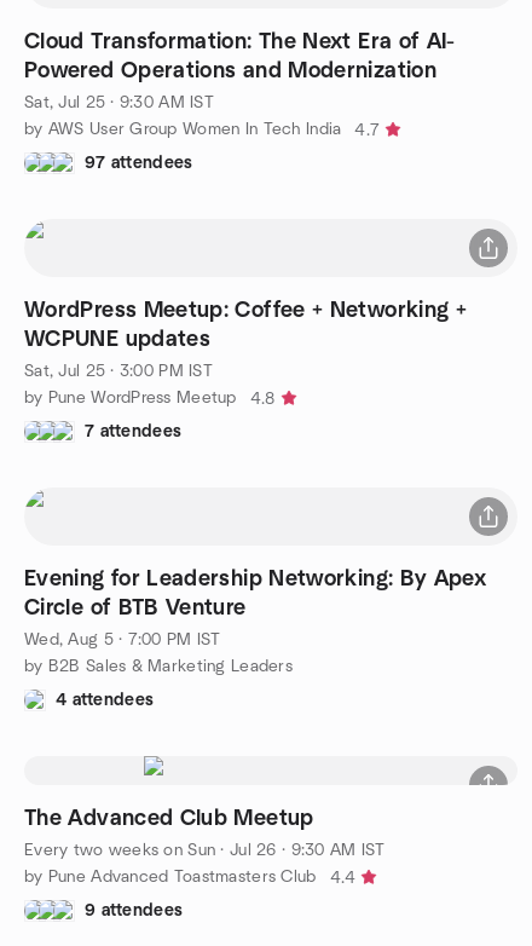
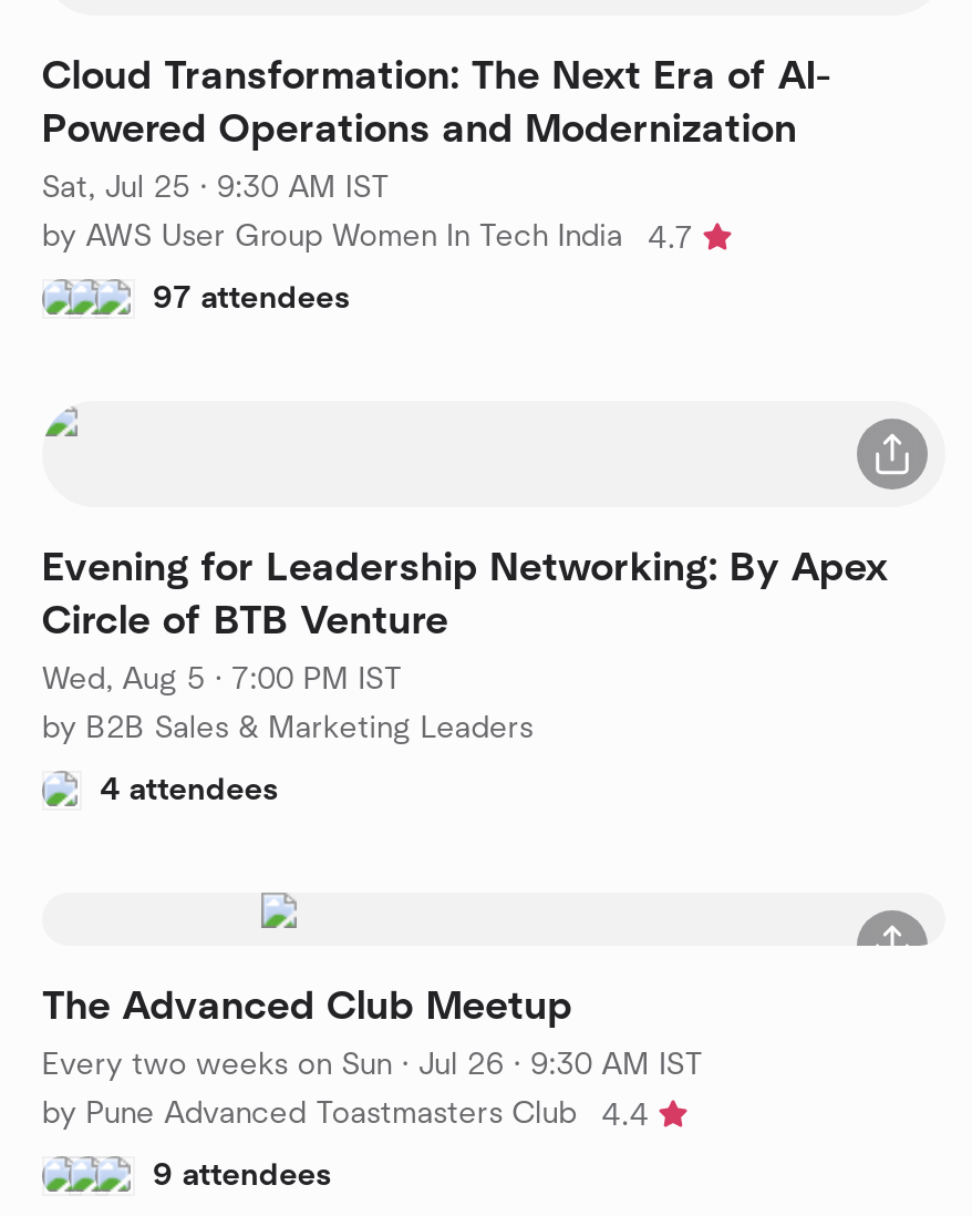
- WordPress Meetup: Coffee + Networking +
- WCPUNE updates
- Sat, Jul 25 · 3:00 PM IST
- by Pune WordPress Meetup
- 4.8
- 7 attendees
